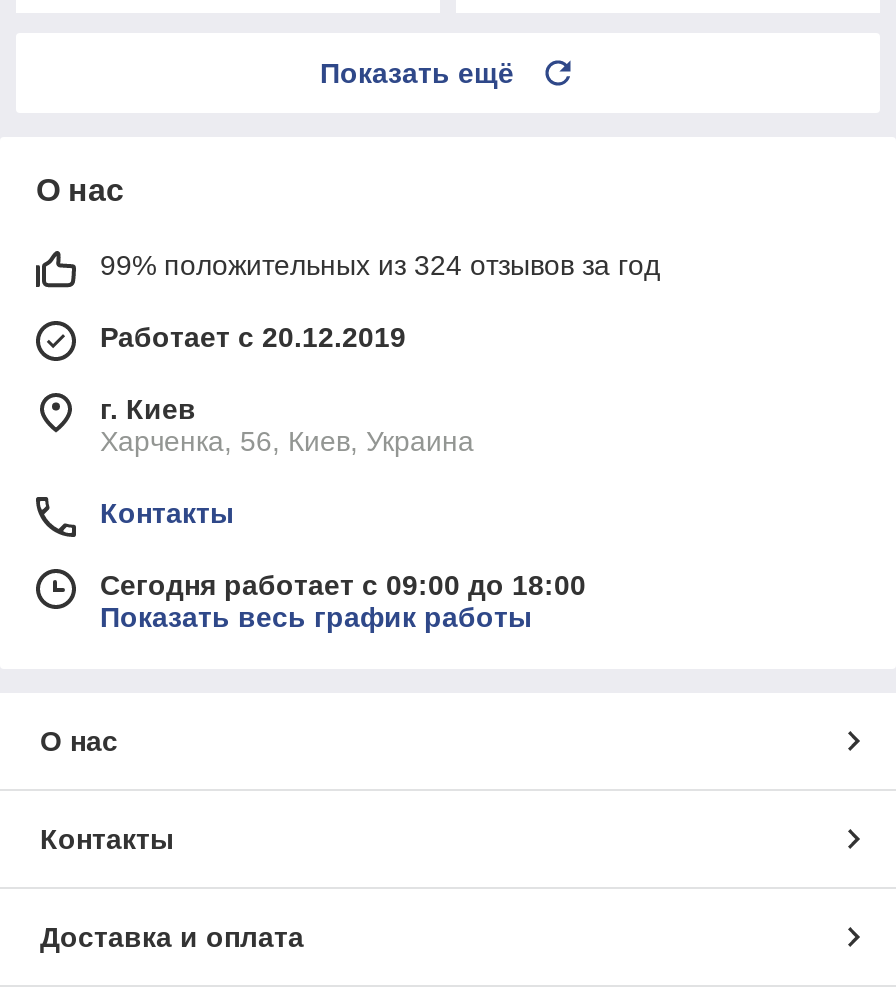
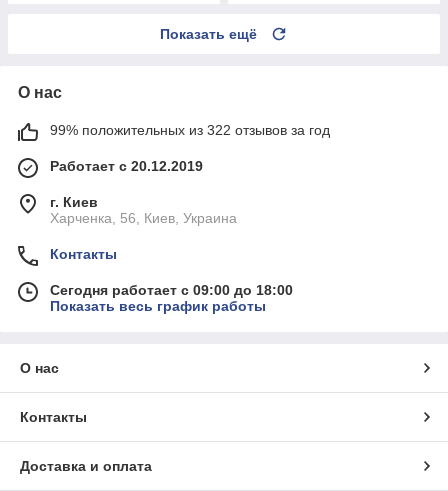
- 99% положительных из 324 отзывов за год
+ 99% положительных из 322 отзывов за год
